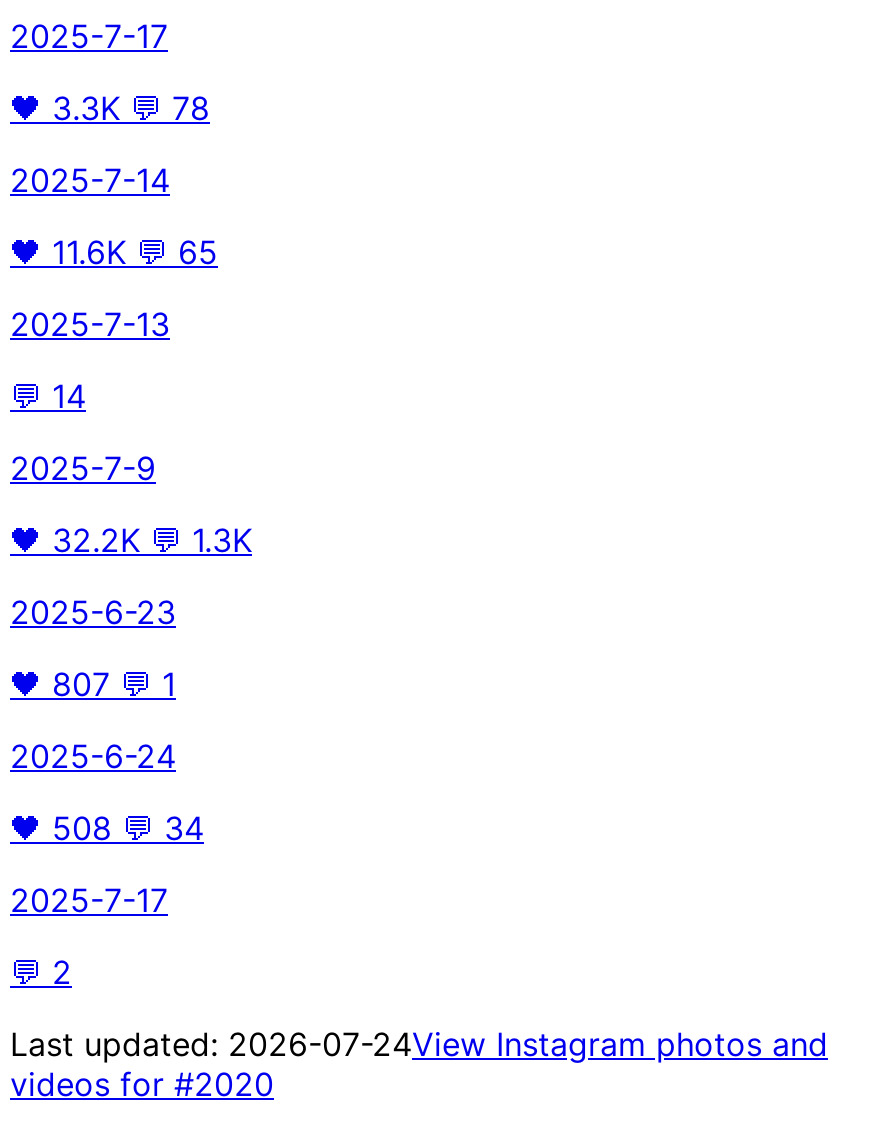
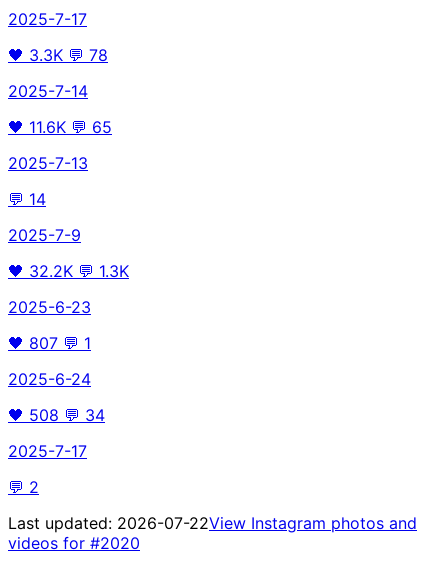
- Last updated: 2026-07-24View Instagram photos and
+ Last updated: 2026-07-22View Instagram photos and
